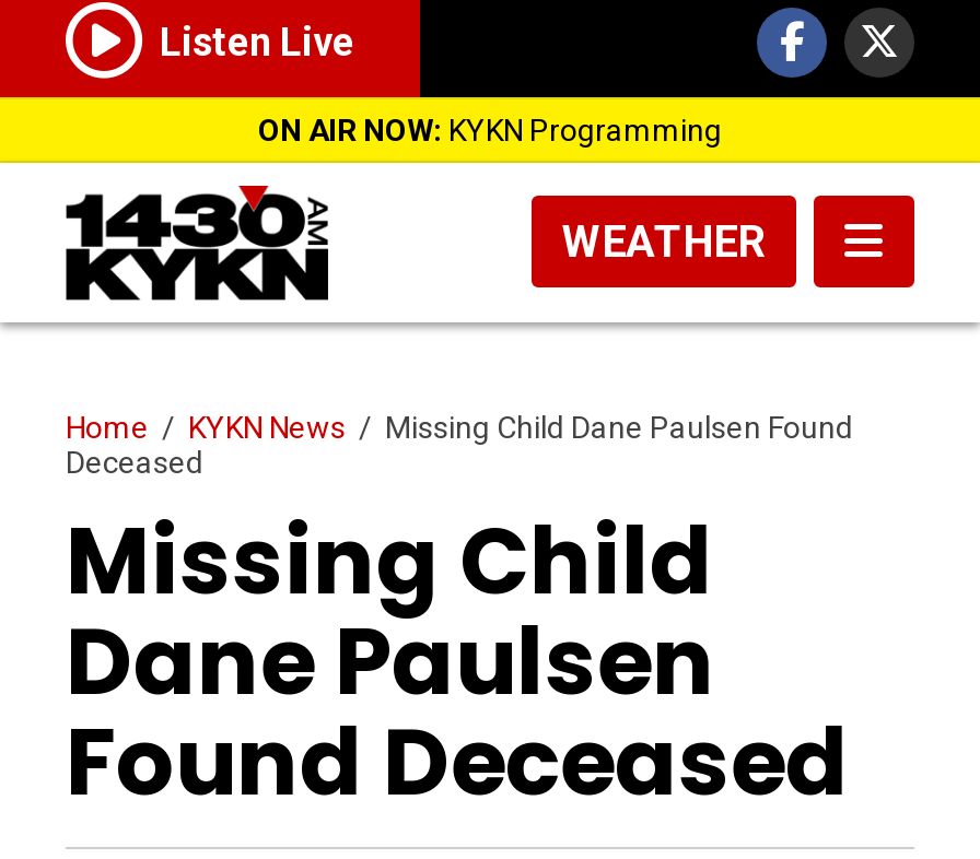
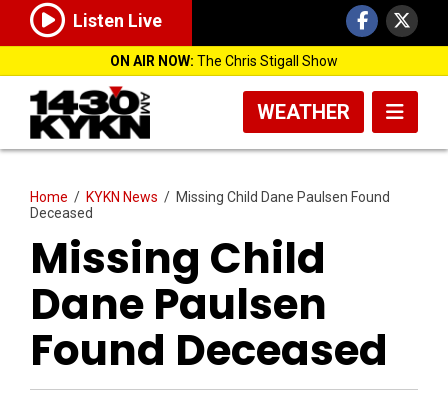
- ON AIR NOW: KYKN Programming
+ ON AIR NOW: The Chris Stigall Show
